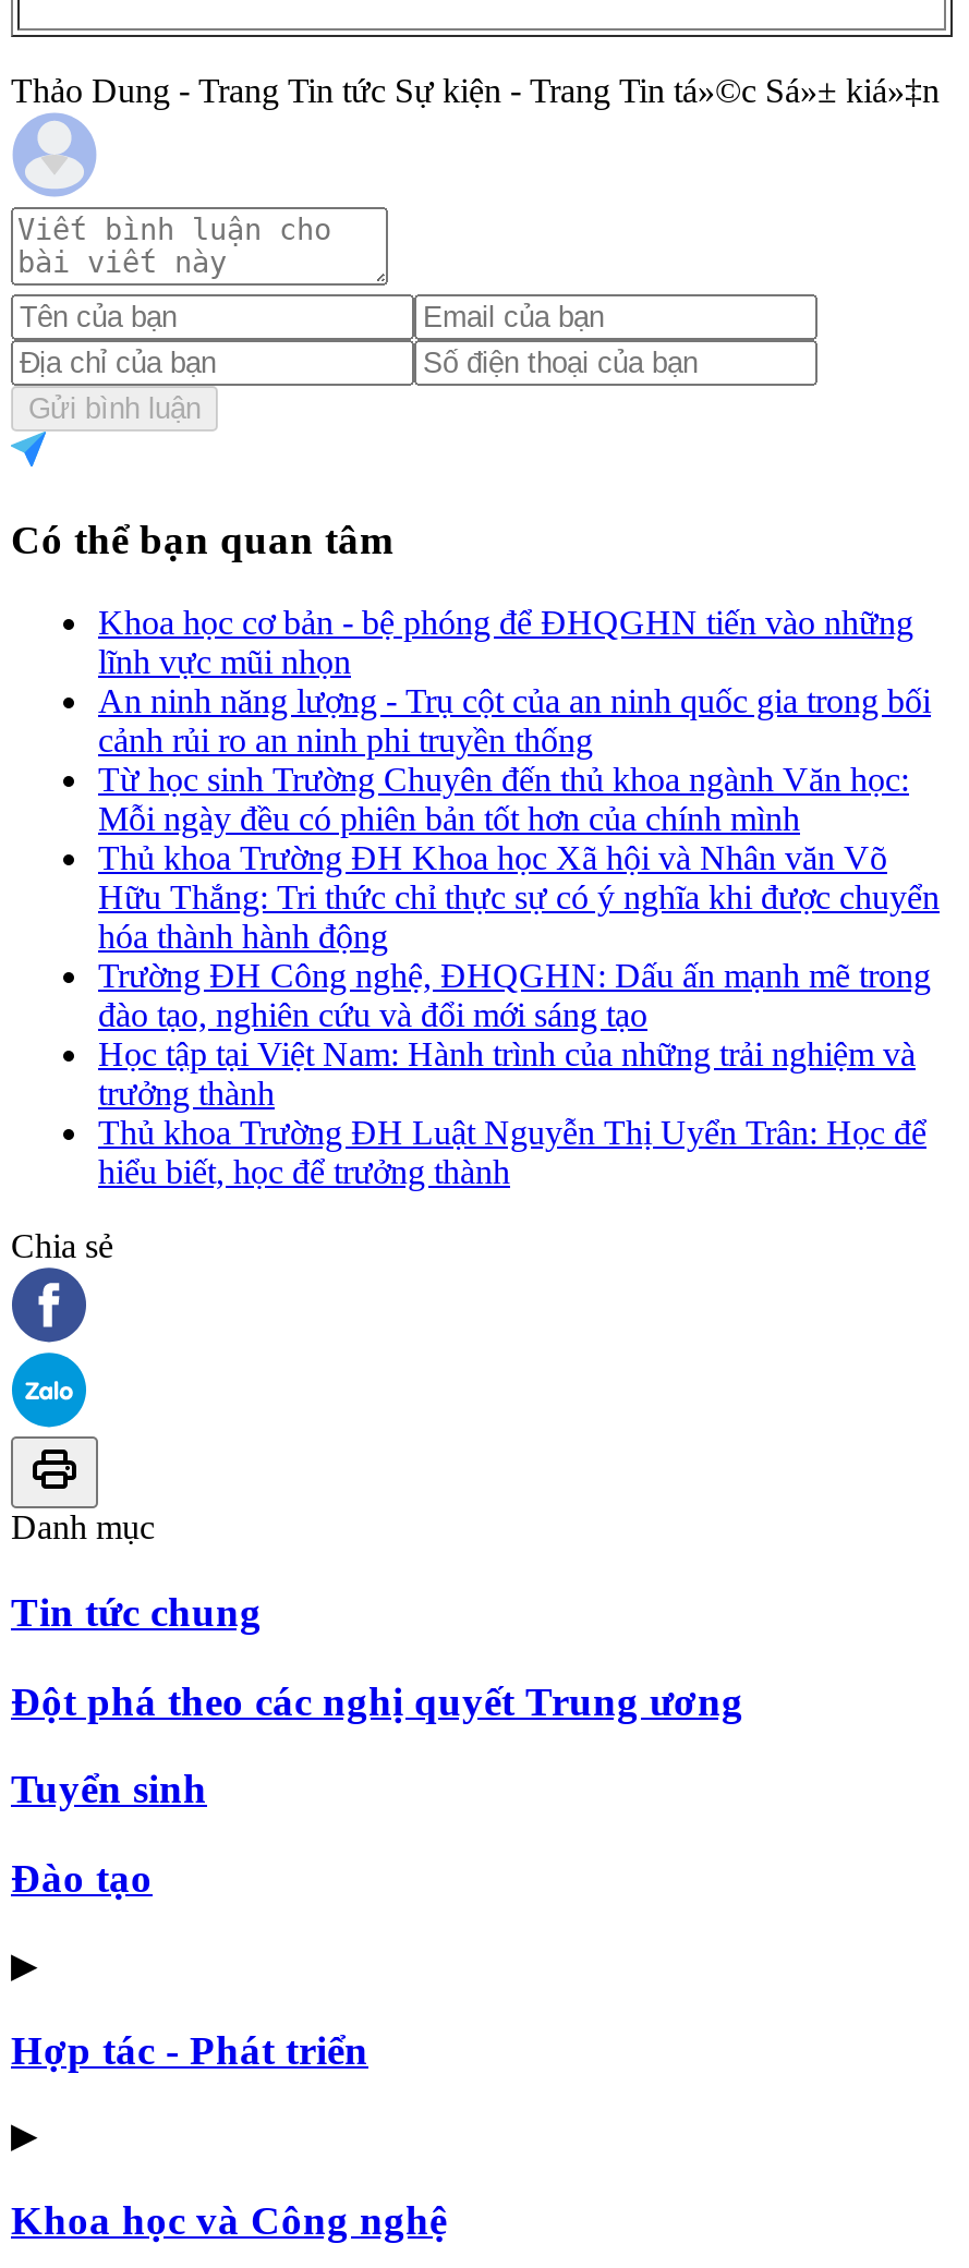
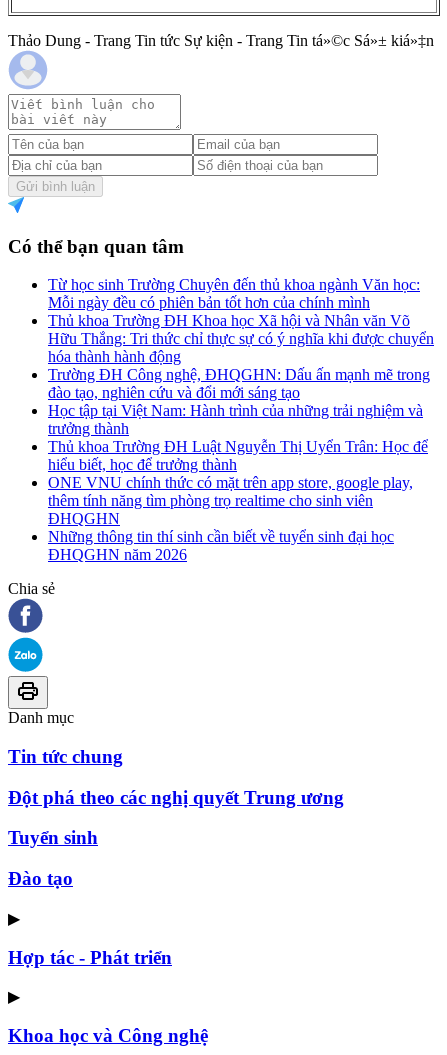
- Khoa học cơ bản - bệ phóng để ĐHQGHN tiến vào những
- lĩnh vực mũi nhọn
- An ninh năng lượng - Trụ cột của an ninh quốc gia trong bối
- cảnh rủi ro an ninh phi truyền thống

moved up: Từ học sinh Trường Chuyên đến thủ khoa ngành Văn học: | Mỗi ngày đều có phiên bản tốt hơn của chính mình | Thủ khoa Trường ĐH Khoa học Xã hội và Nhân văn Võ | ... | Thủ khoa Trường ĐH Luật Nguyễn Thị Uyển Trân: Học để | hiểu biết, học để trưởng thành

+ ONE VNU chính thức có mặt trên app store, google play,
+ thêm tính năng tìm phòng trọ realtime cho sinh viên
+ ĐHQGHN
+ Những thông tin thí sinh cần biết về tuyển sinh đại học
+ ĐHQGHN năm 2026
